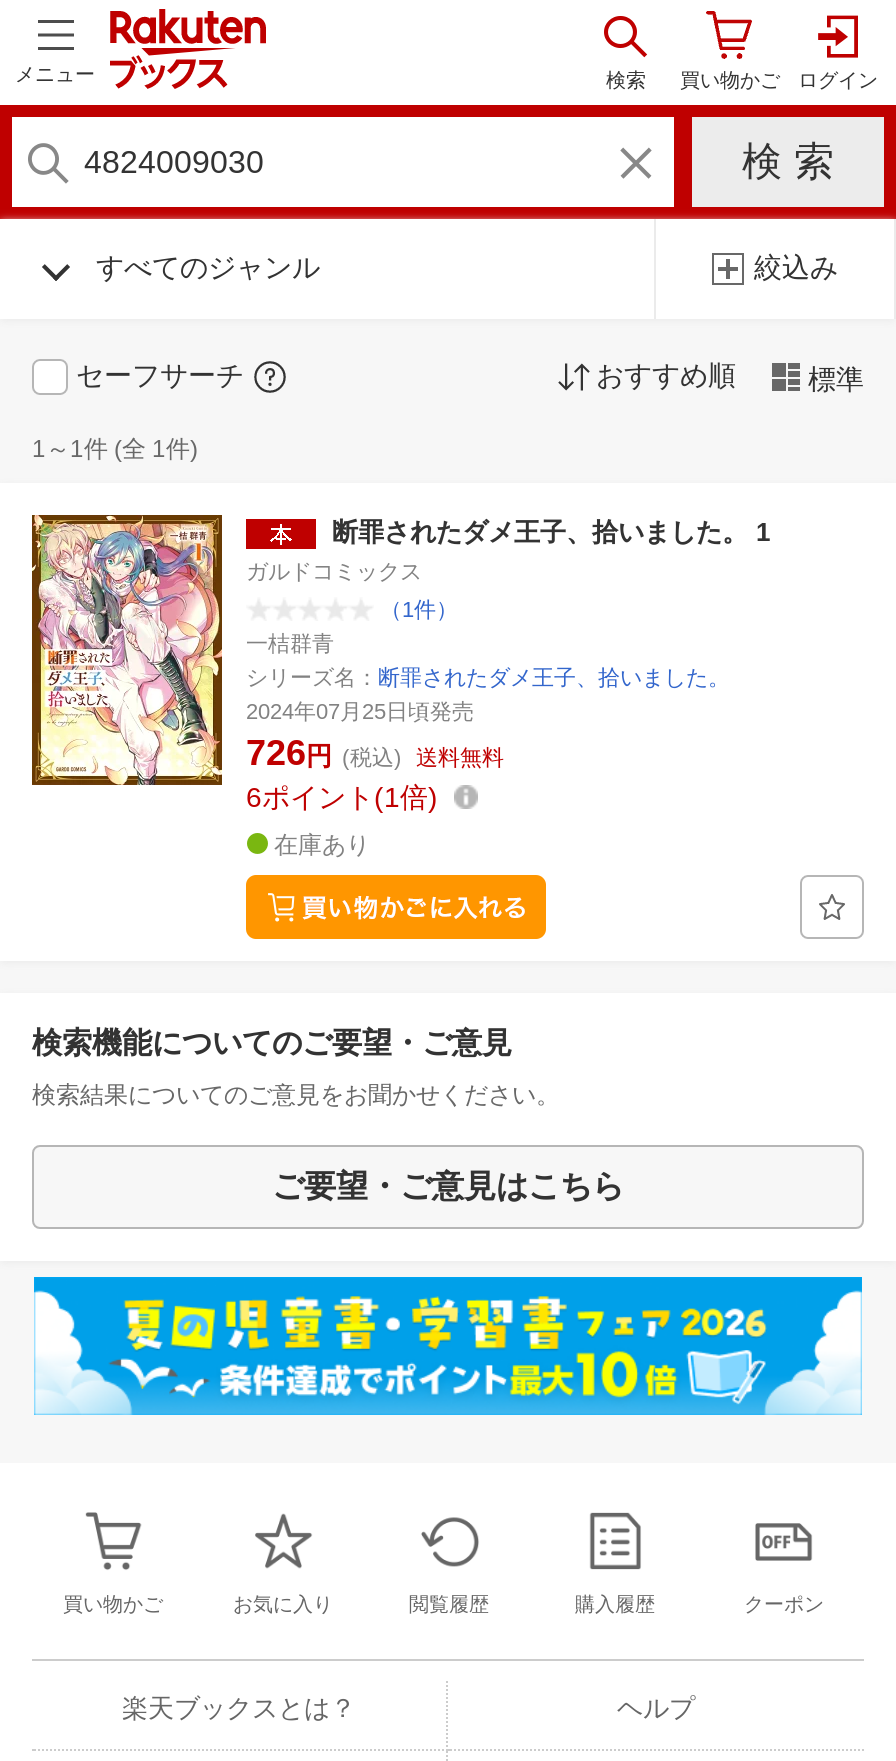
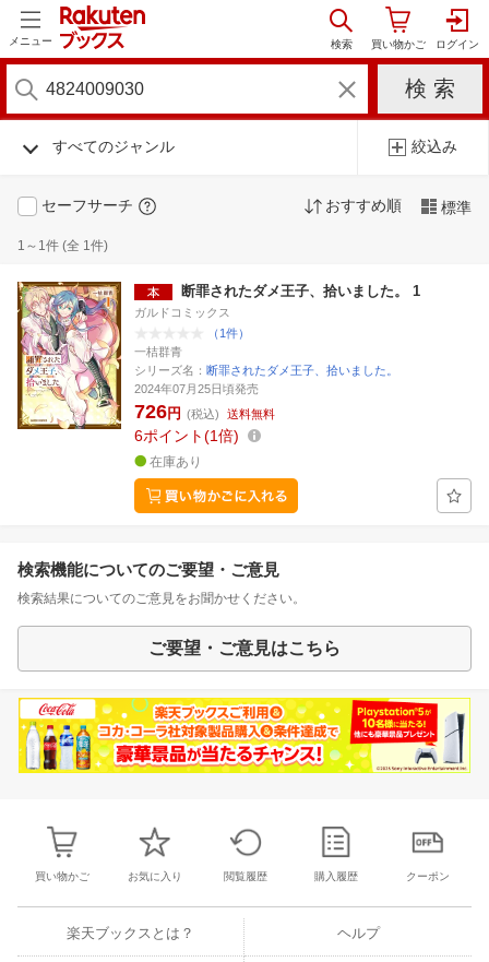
- [image]
+ [image]
